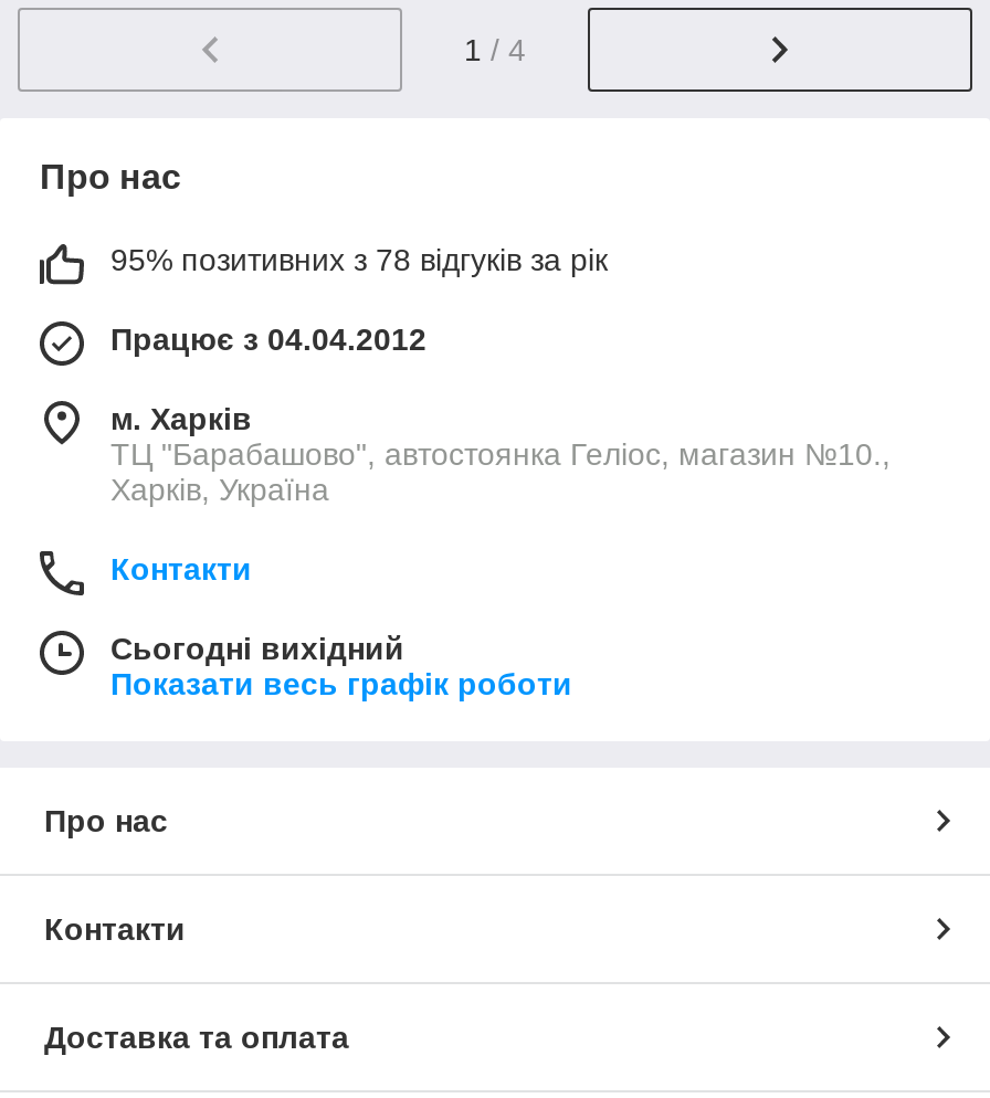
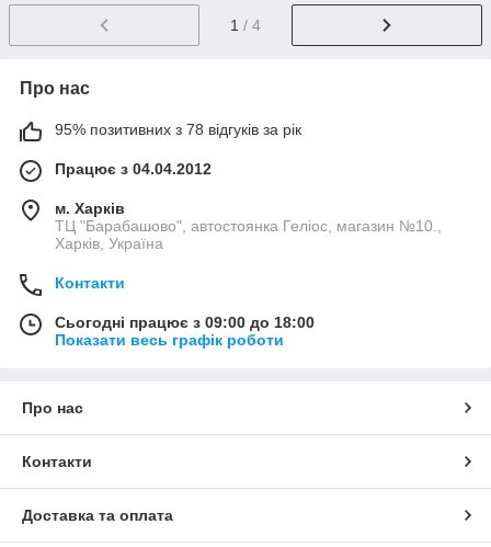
- Сьогодні вихідний
+ Сьогодні працює з 09:00 до 18:00
